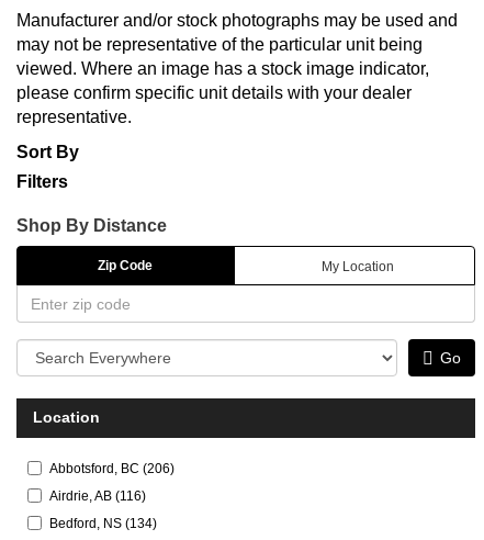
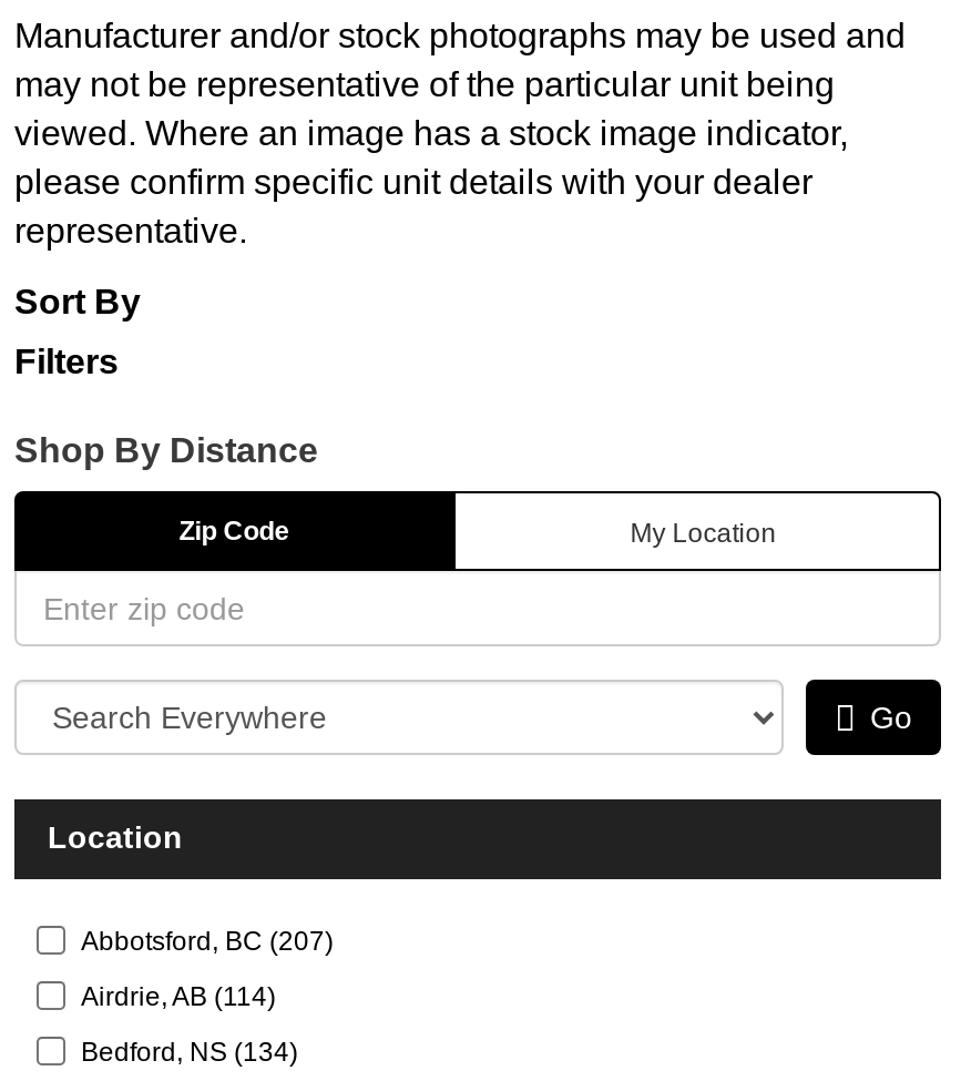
- Abbotsford, BC (206)
+ Abbotsford, BC (207)

- Airdrie, AB (116)
+ Airdrie, AB (114)
